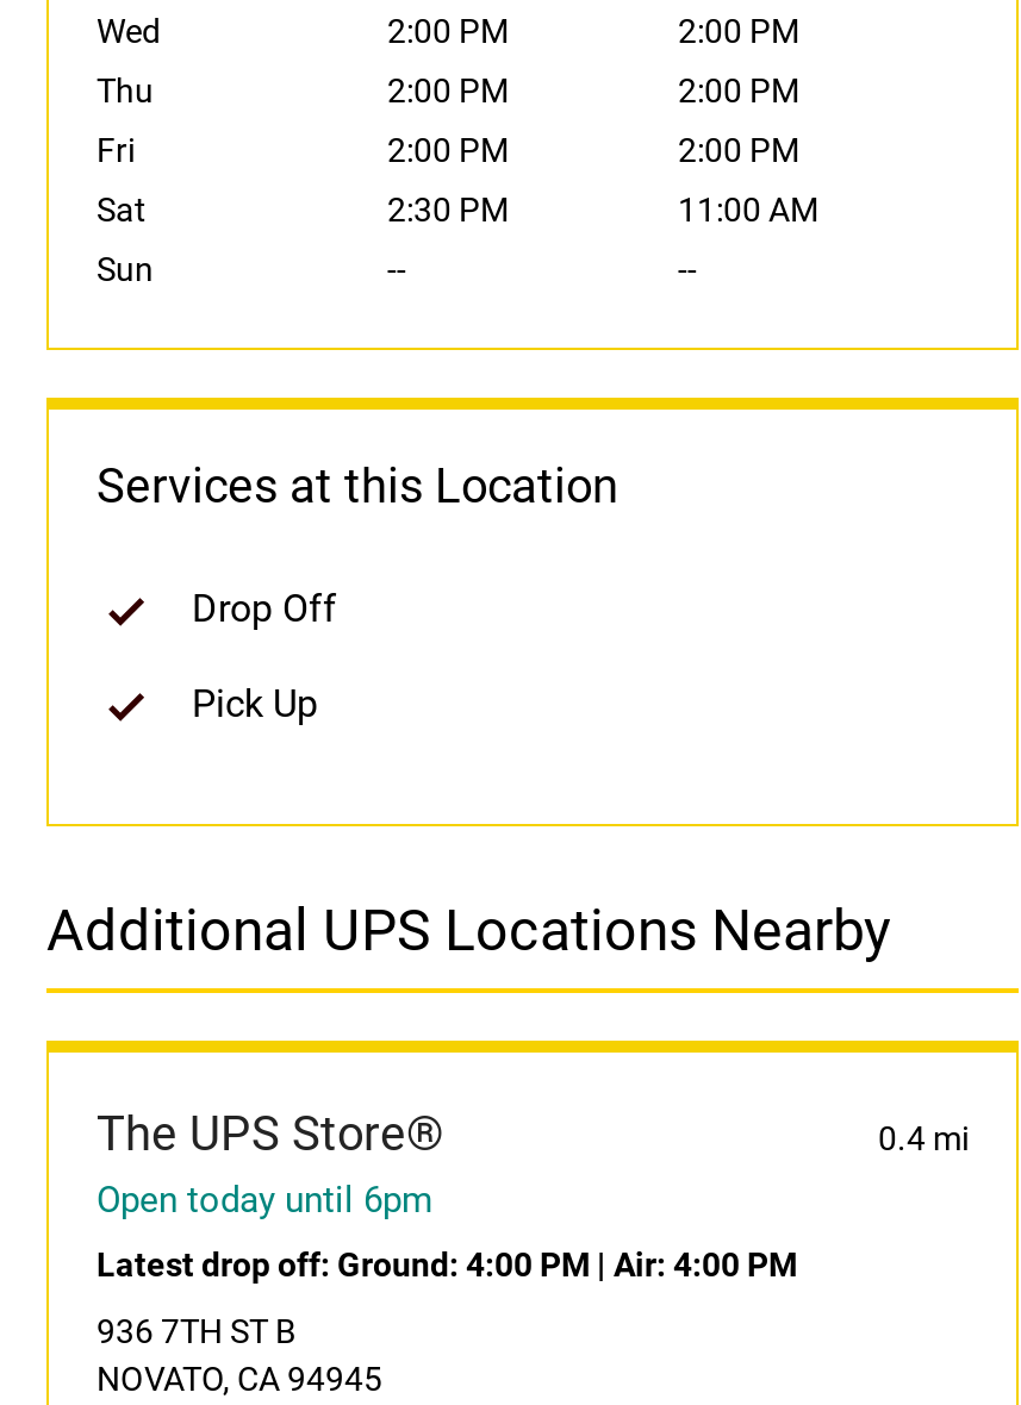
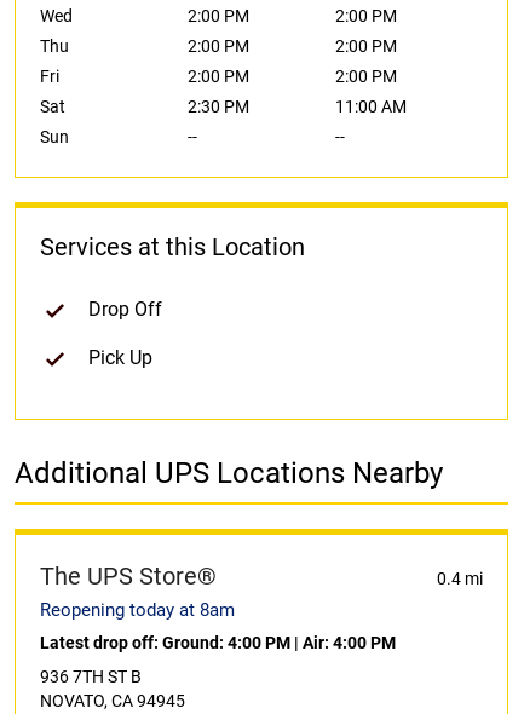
- Open today until 6pm
+ Reopening today at 8am
